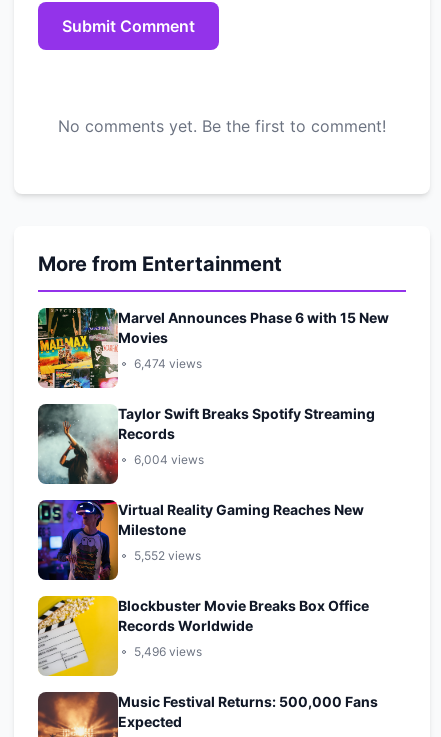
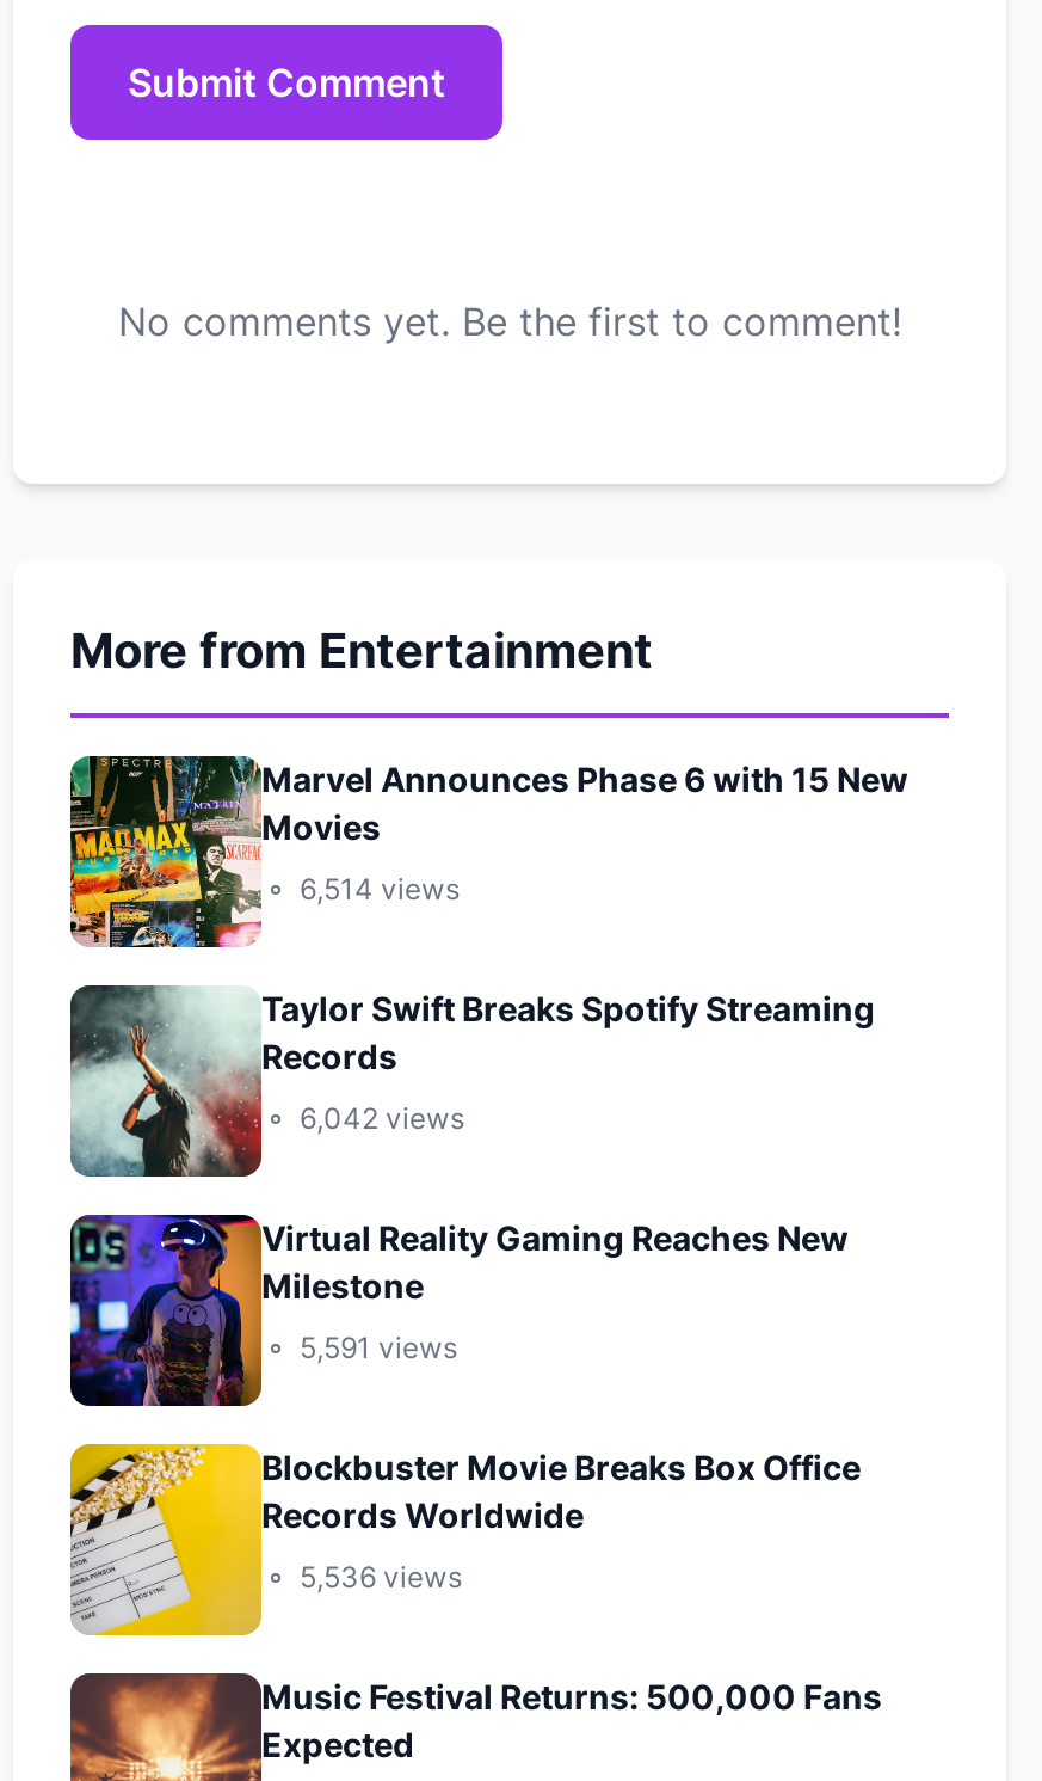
- 6,474 views
+ 6,514 views

- 6,004 views
+ 6,042 views

- 5,552 views
+ 5,591 views

- 5,496 views
+ 5,536 views
